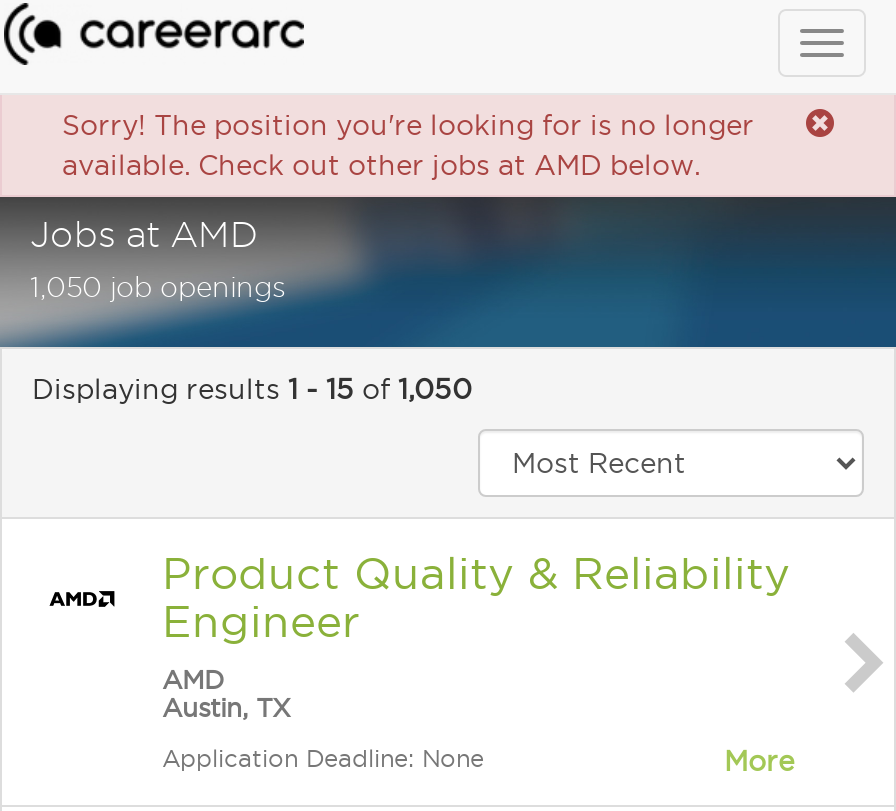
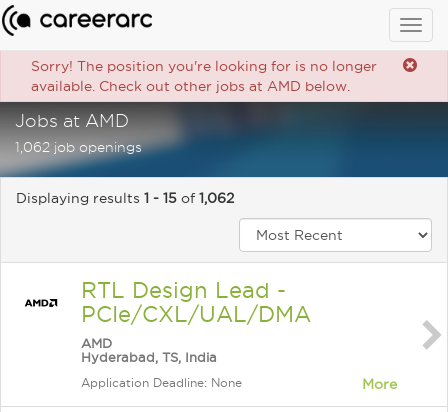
- 1,050 job openings
+ 1,062 job openings

- Displaying results 1 - 15 of 1,050
+ Displaying results 1 - 15 of 1,062

- Product Quality & Reliability
- Engineer
+ RTL Design Lead -
+ PCIe/CXL/UAL/DMA

- Austin, TX
+ Hyderabad, TS, India
